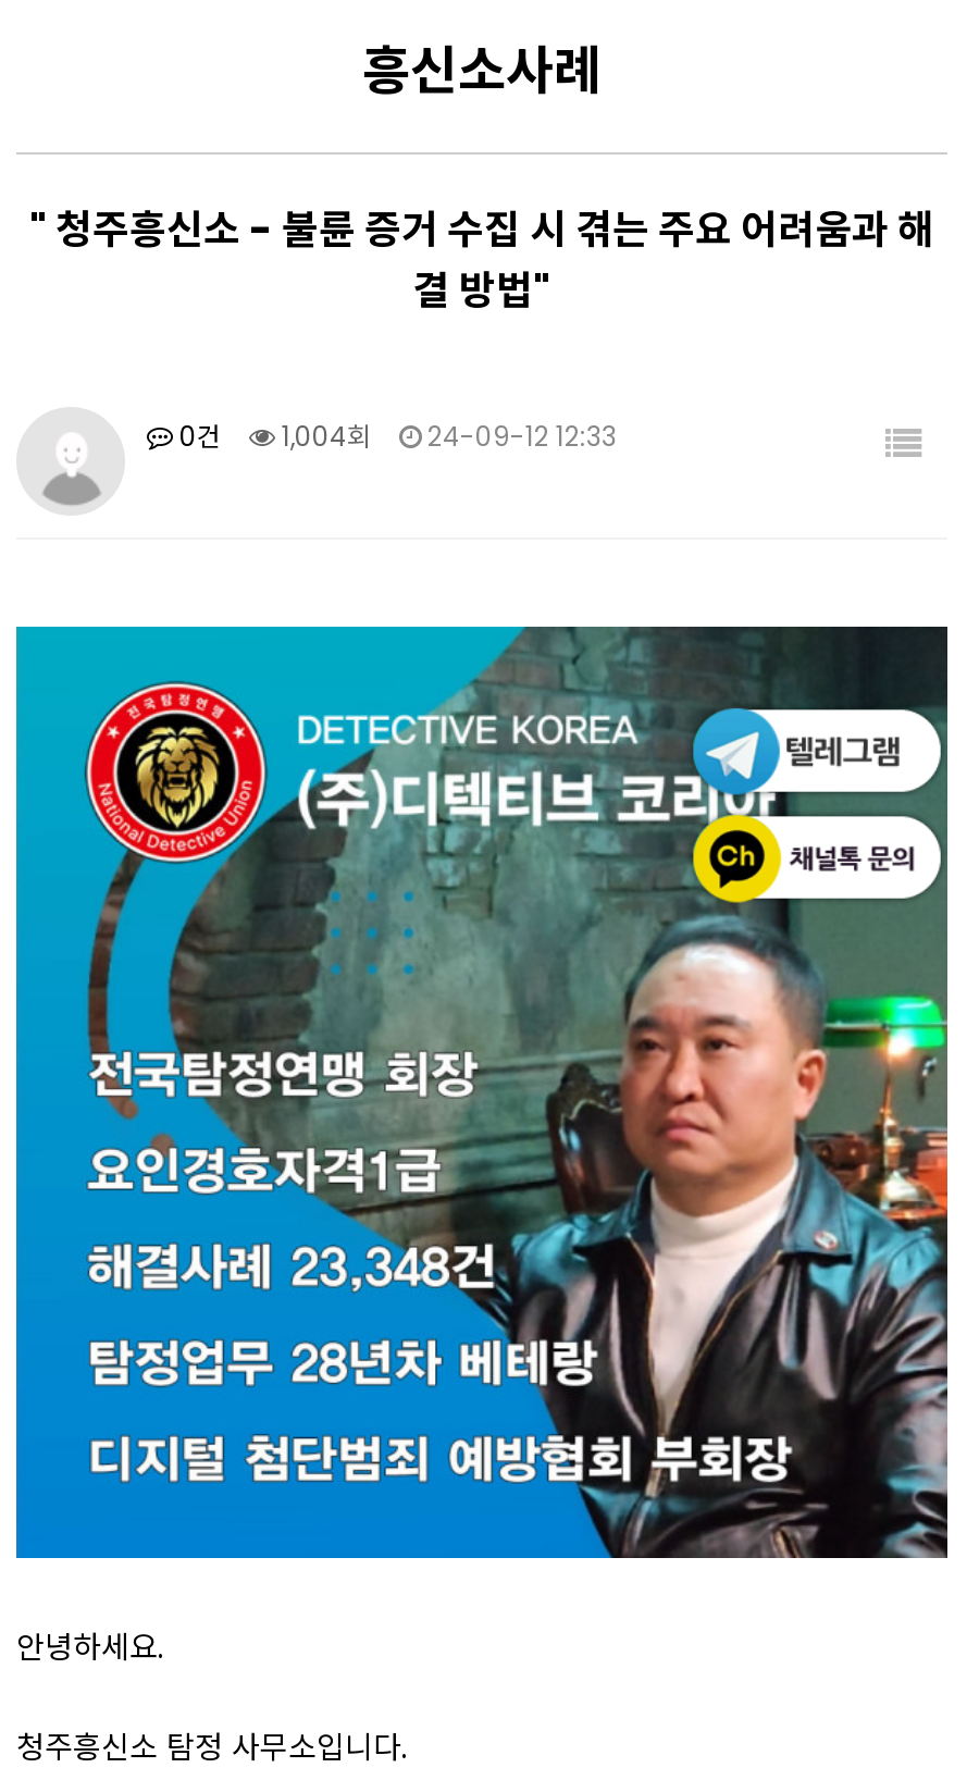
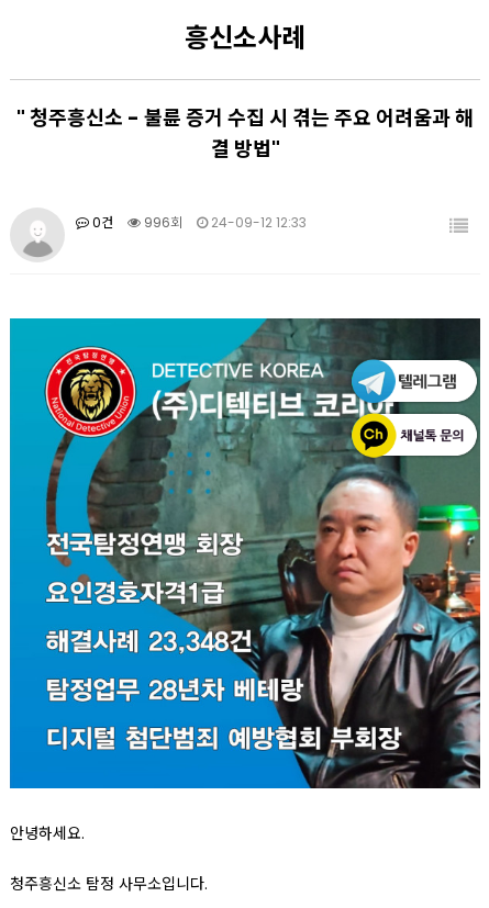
- 0건 1,004회 24-09-12 12:33
+ 0건 996회 24-09-12 12:33
